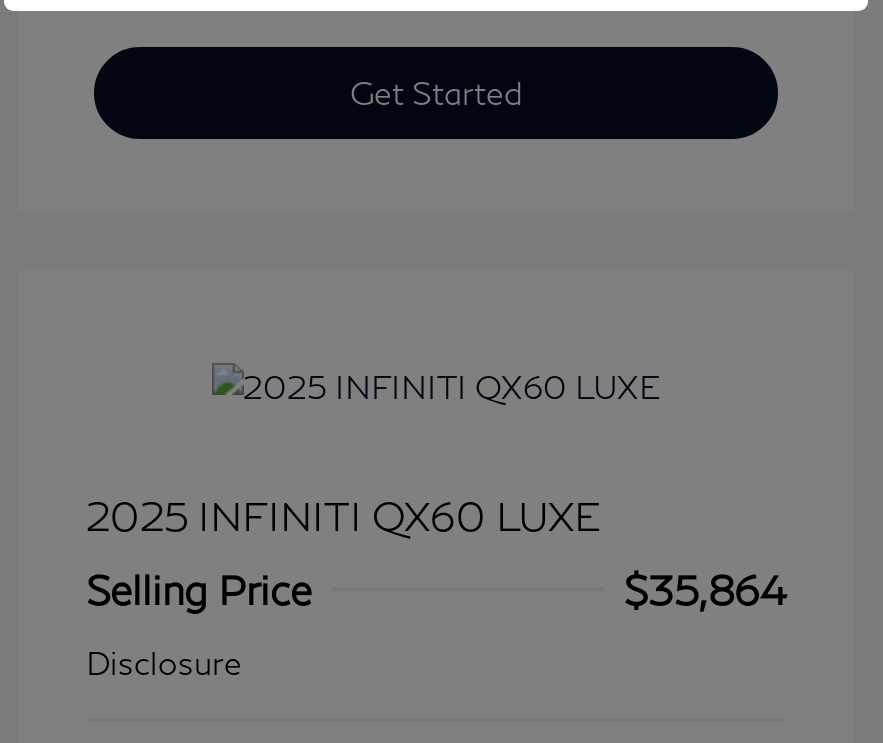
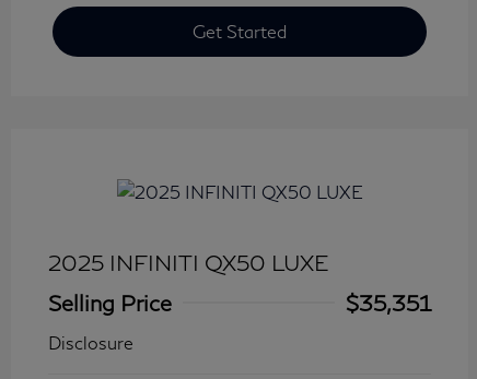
- 2025 INFINITI QX60 LUXE
+ 2025 INFINITI QX50 LUXE

- $35,864
+ $35,351
